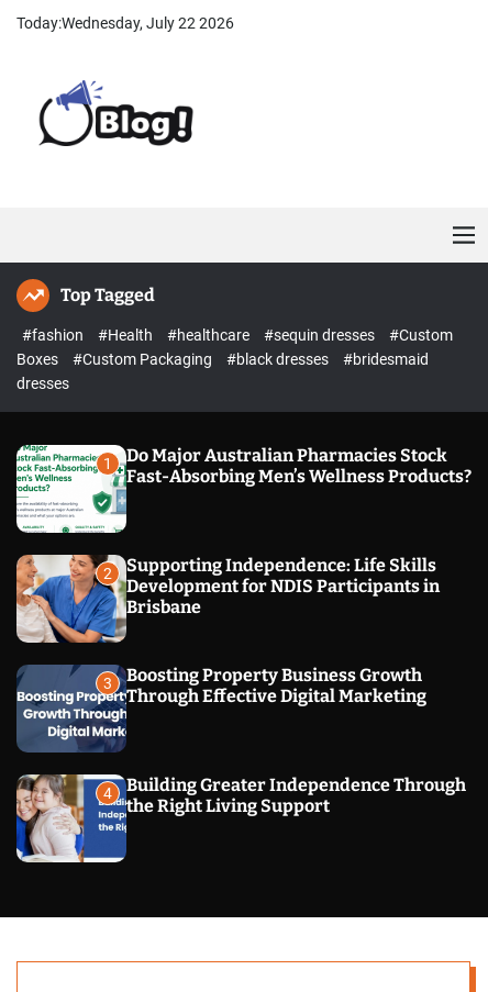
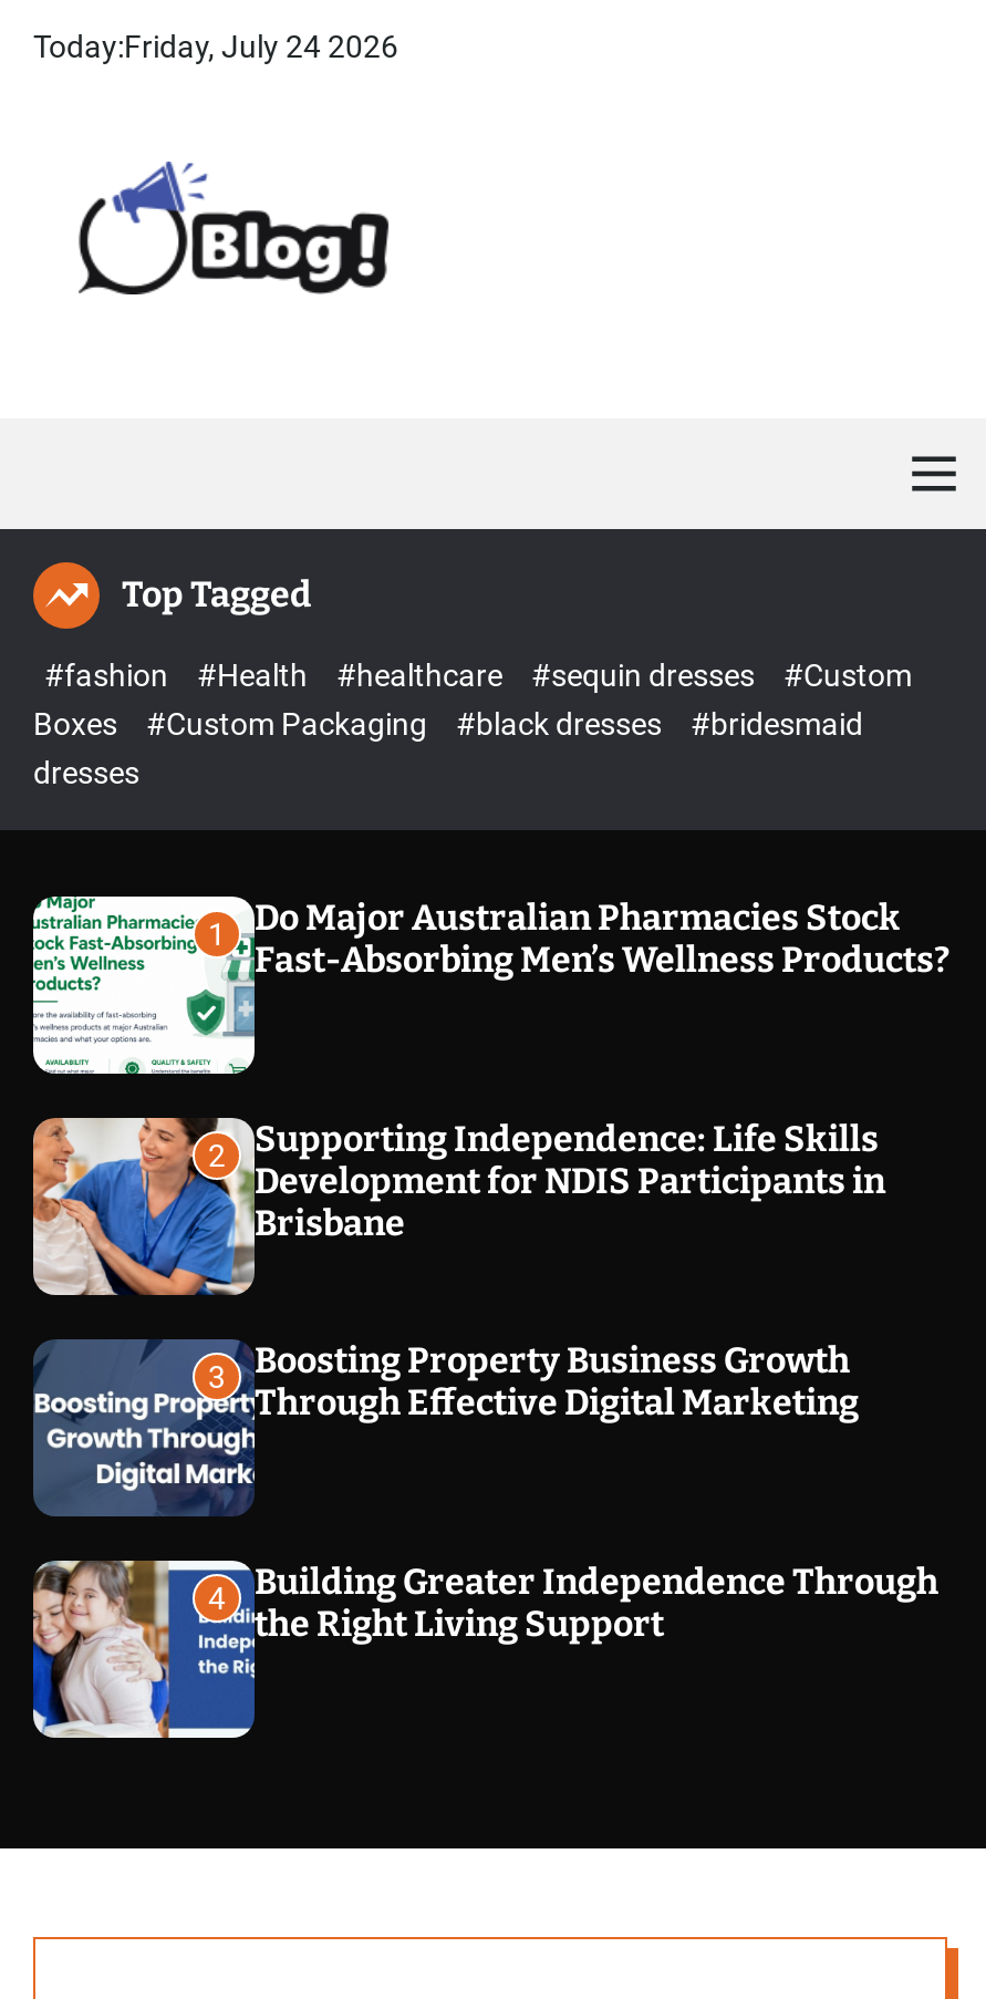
- Today:Wednesday, July 22 2026
+ Today:Friday, July 24 2026
